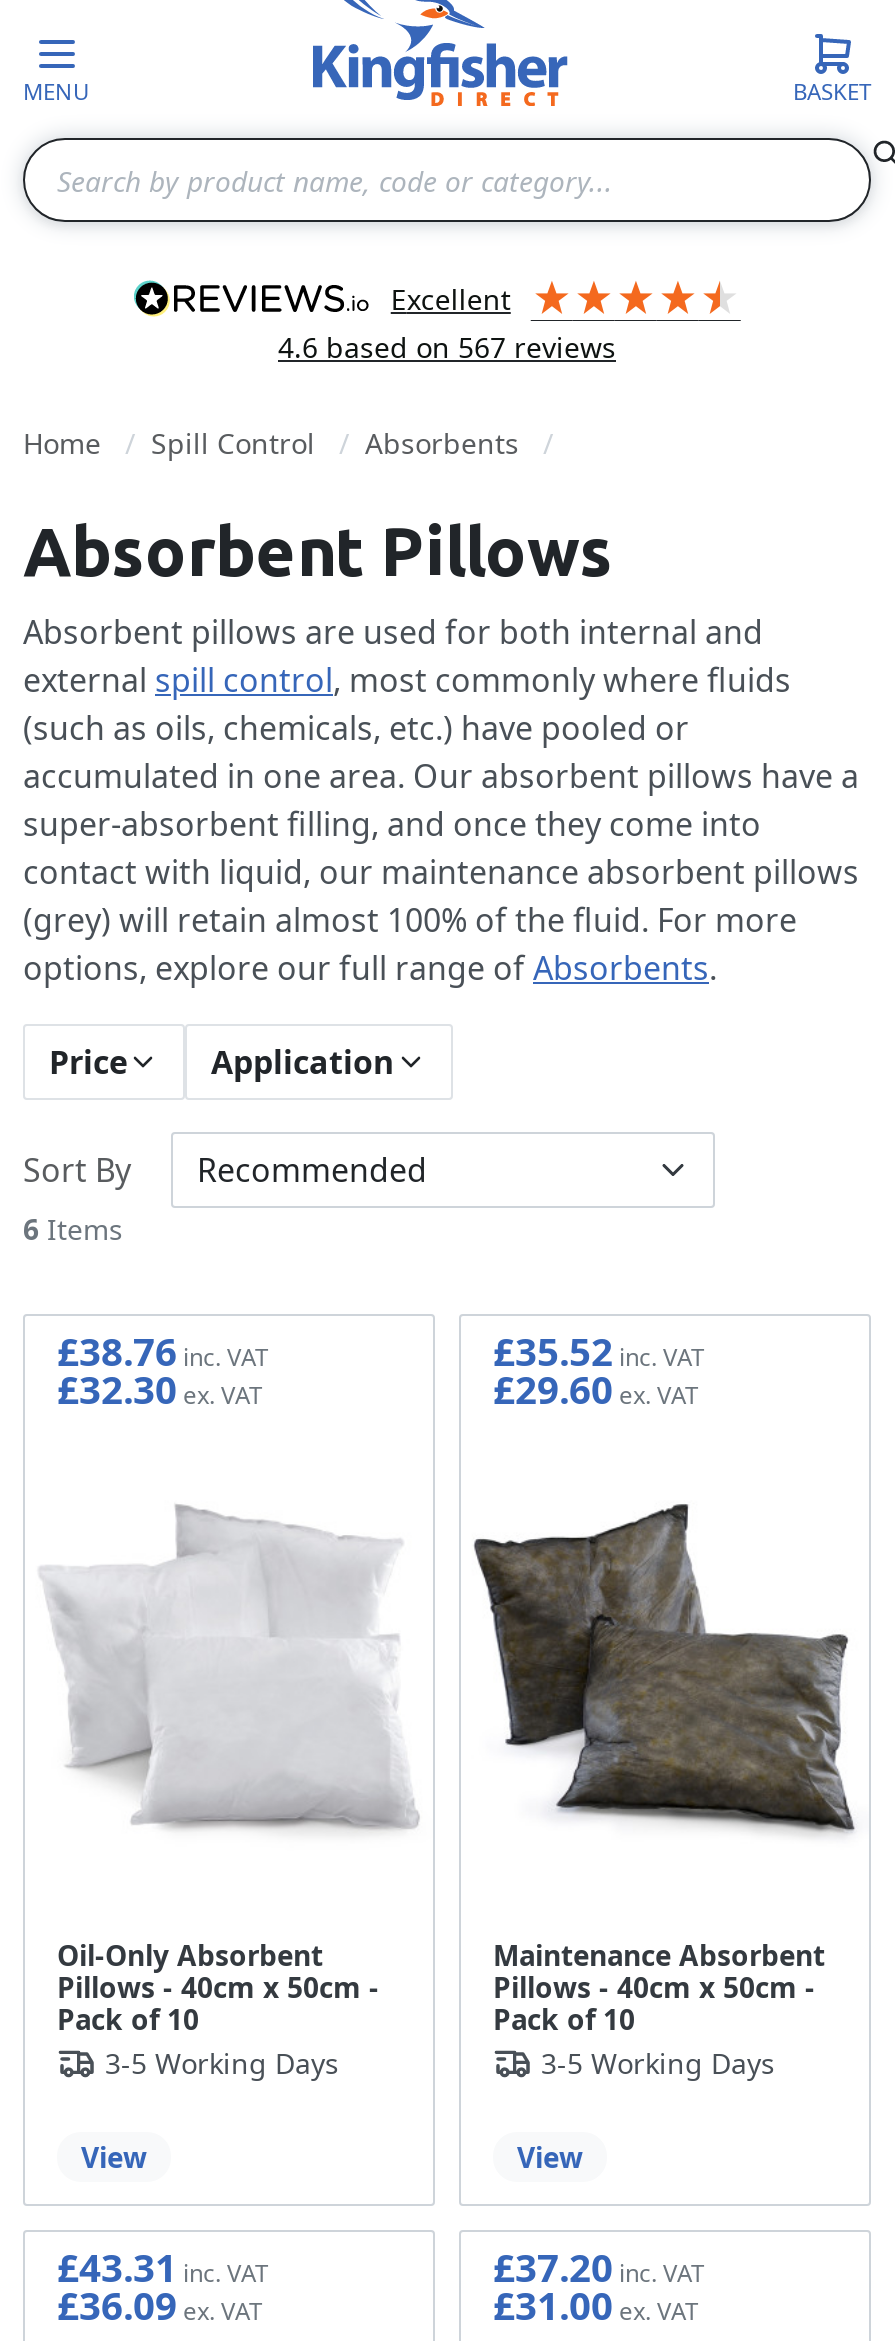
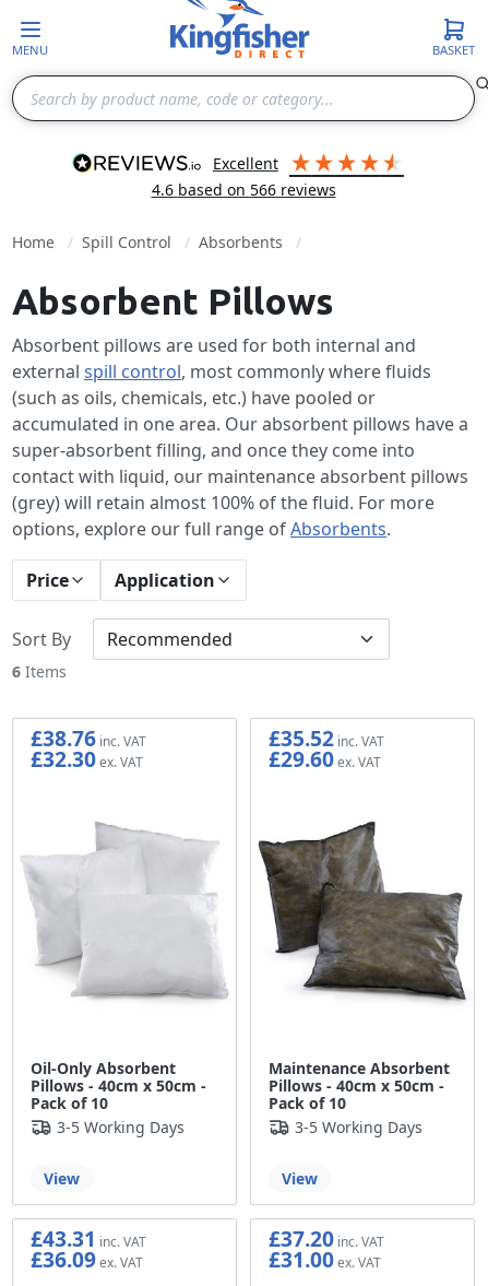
- 4.6 based on 567 reviews
+ 4.6 based on 566 reviews
